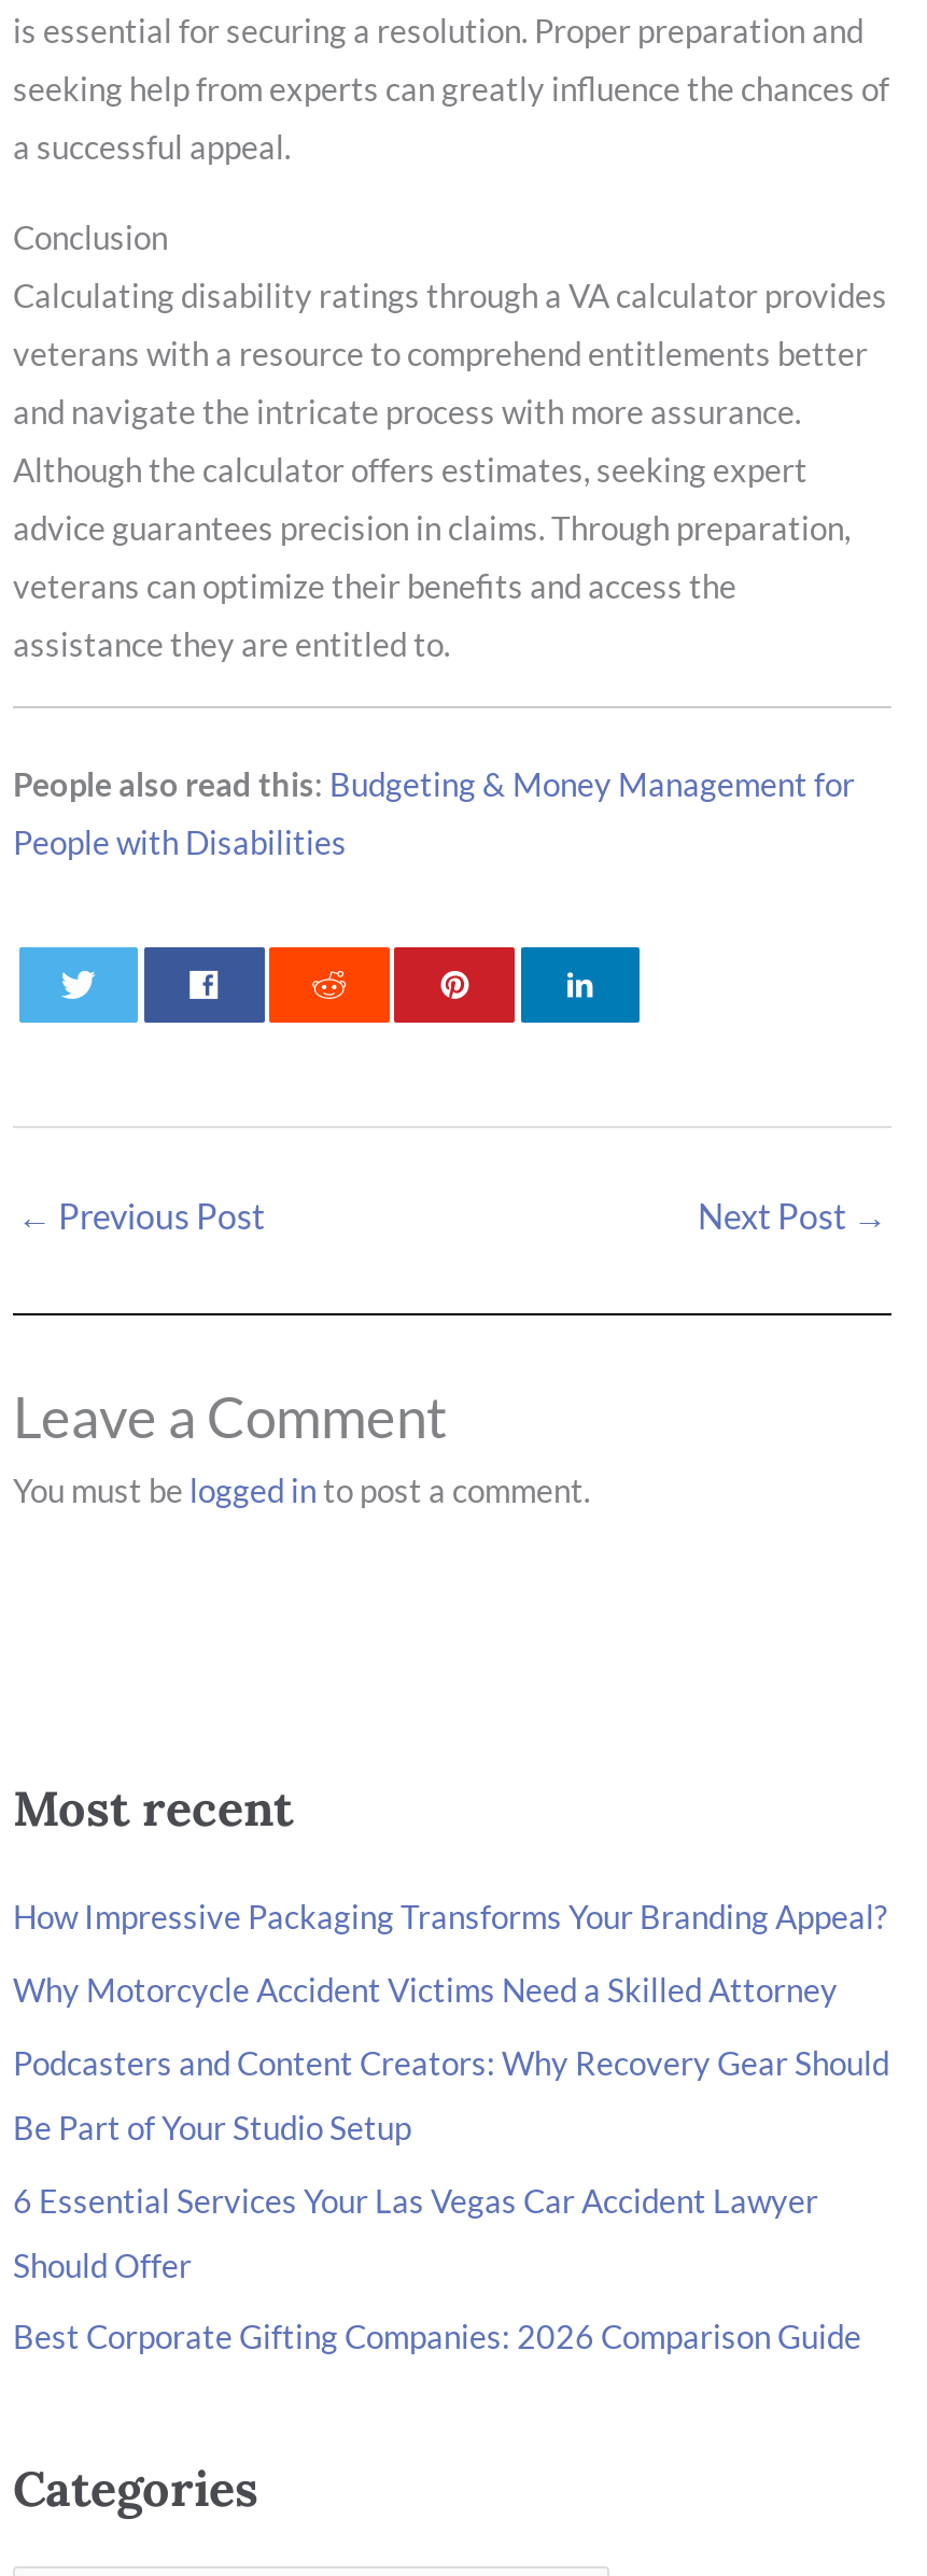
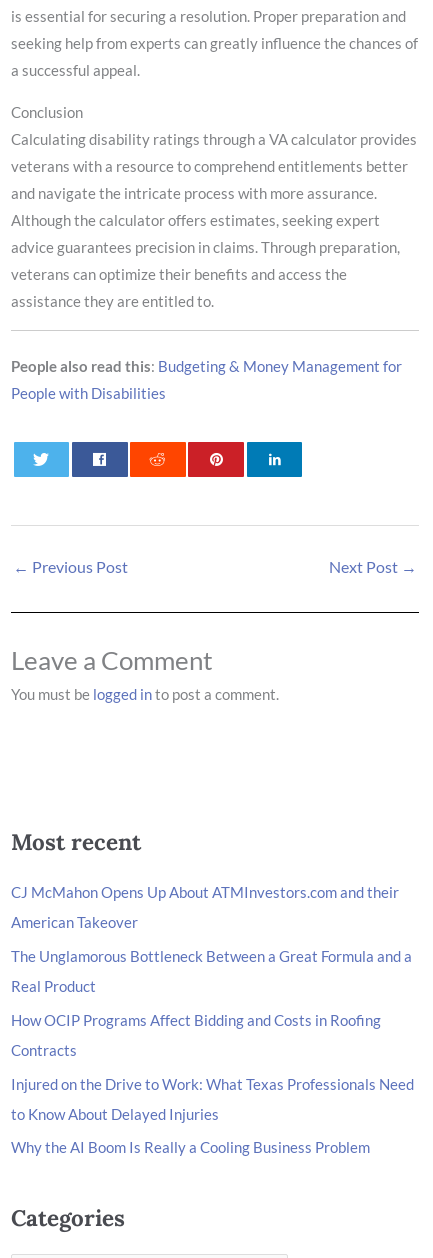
- How Impressive Packaging Transforms Your Branding Appeal?
- Why Motorcycle Accident Victims Need a Skilled Attorney
- Podcasters and Content Creators: Why Recovery Gear Should
- Be Part of Your Studio Setup
- 6 Essential Services Your Las Vegas Car Accident Lawyer
- Should Offer
- Best Corporate Gifting Companies: 2026 Comparison Guide
+ CJ McMahon Opens Up About ATMInvestors.com and their
+ American Takeover
+ The Unglamorous Bottleneck Between a Great Formula and a
+ Real Product
+ How OCIP Programs Affect Bidding and Costs in Roofing
+ Contracts
+ Injured on the Drive to Work: What Texas Professionals Need
+ to Know About Delayed Injuries
+ Why the AI Boom Is Really a Cooling Business Problem
